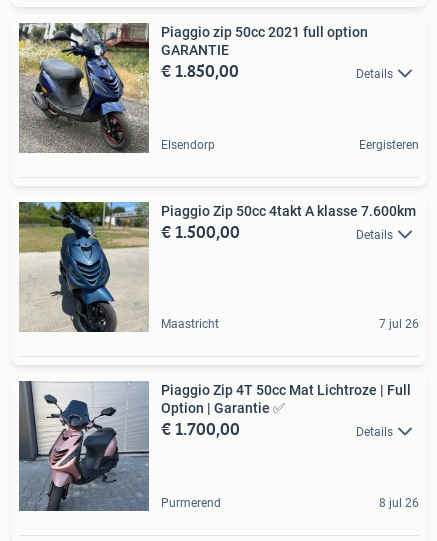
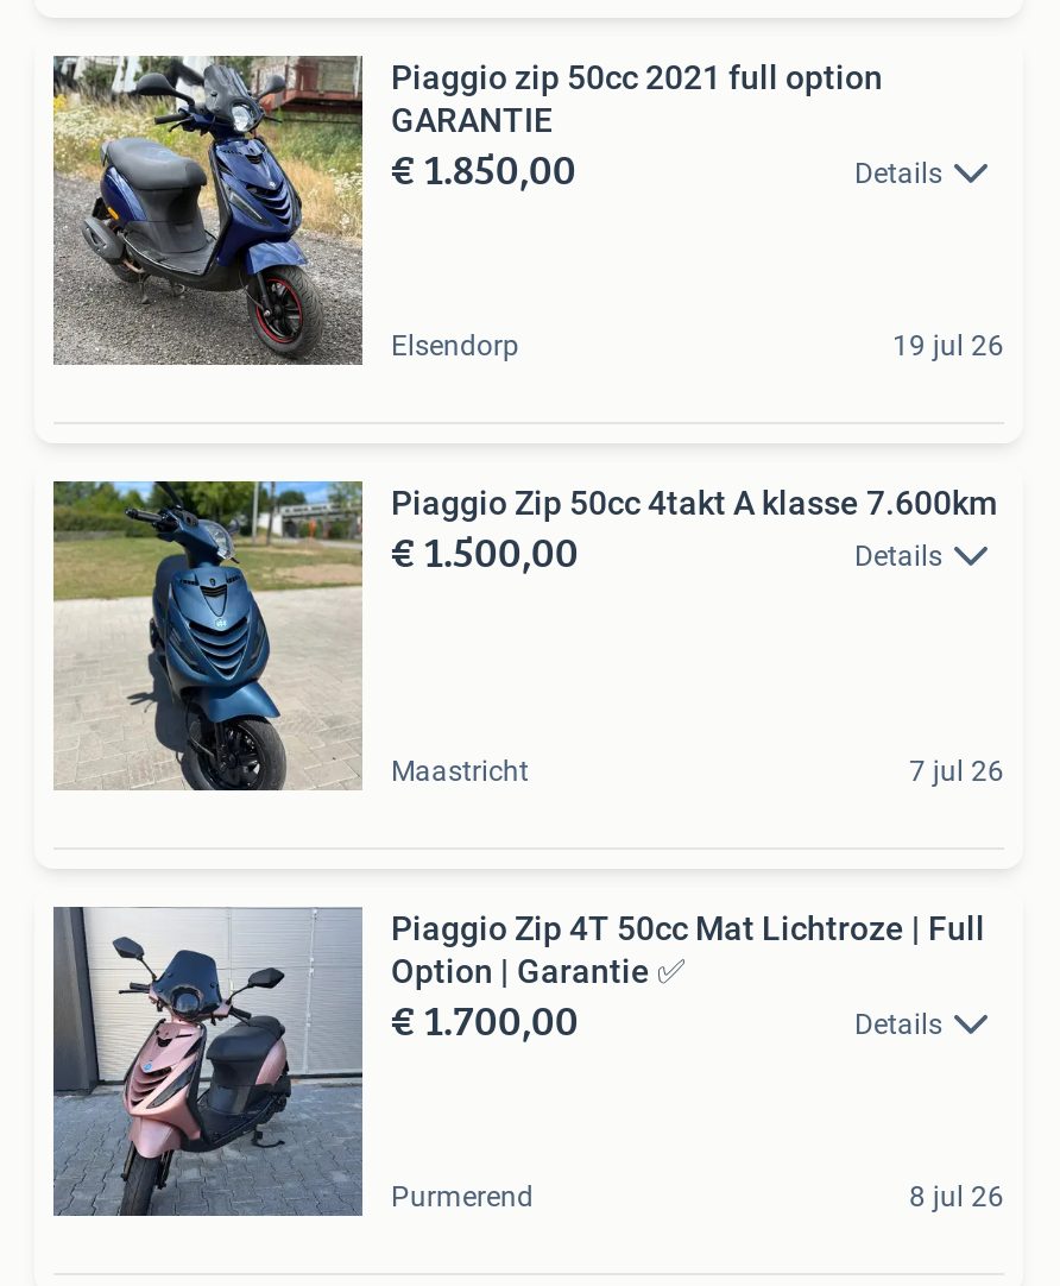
- Eergisteren
+ 19 jul 26
